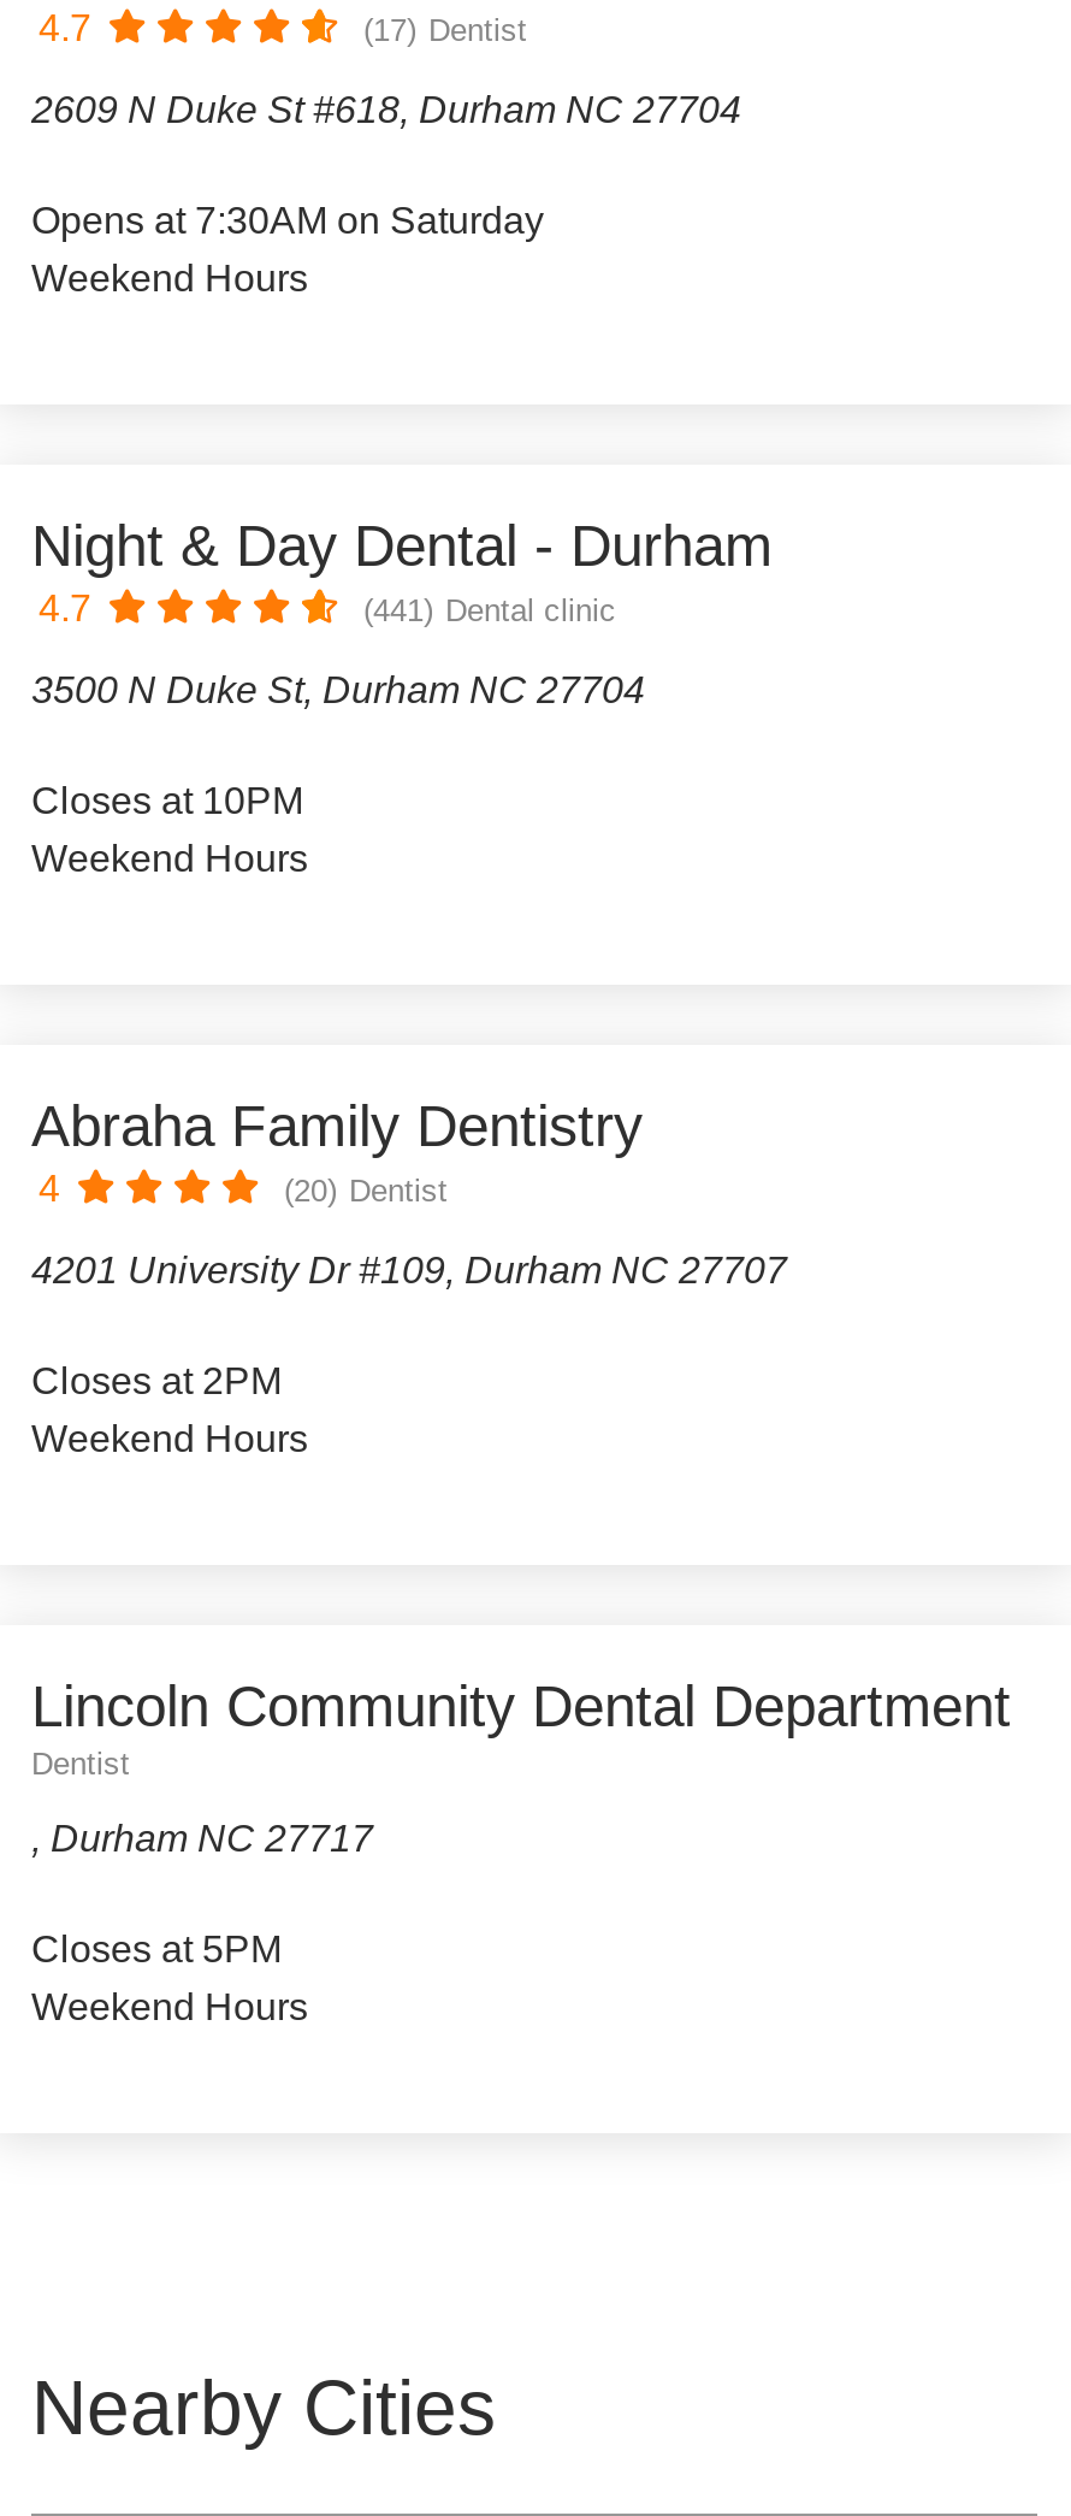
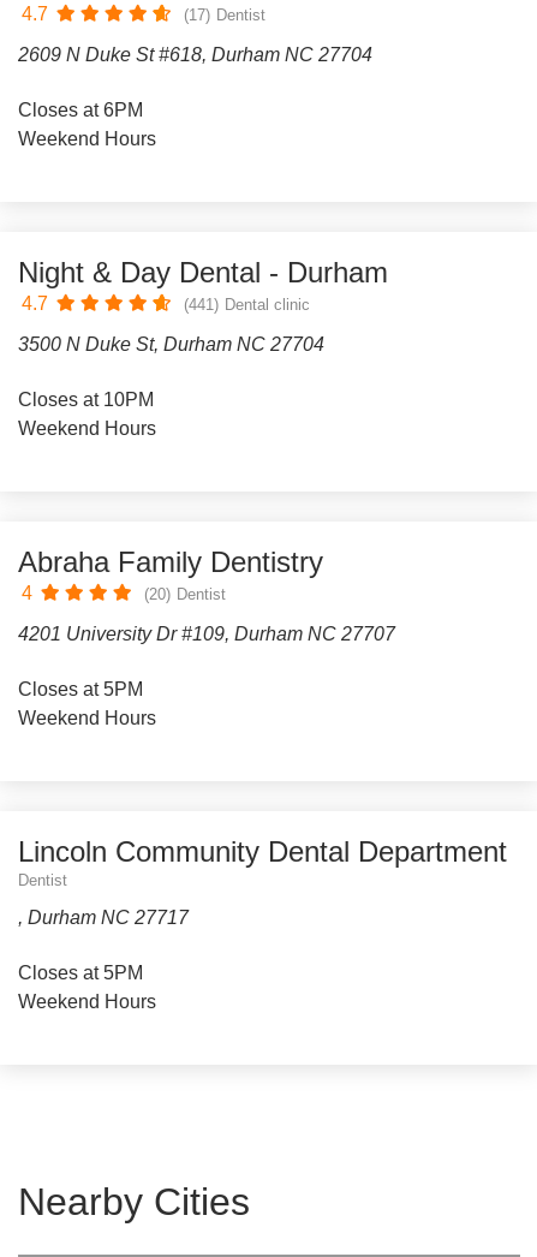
- Opens at 7:30AM on Saturday
+ Closes at 6PM

- Closes at 2PM
+ Closes at 5PM
